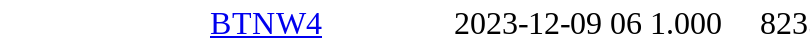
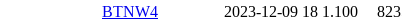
- 2023-12-09 06 1.000
+ 2023-12-09 18 1.100
